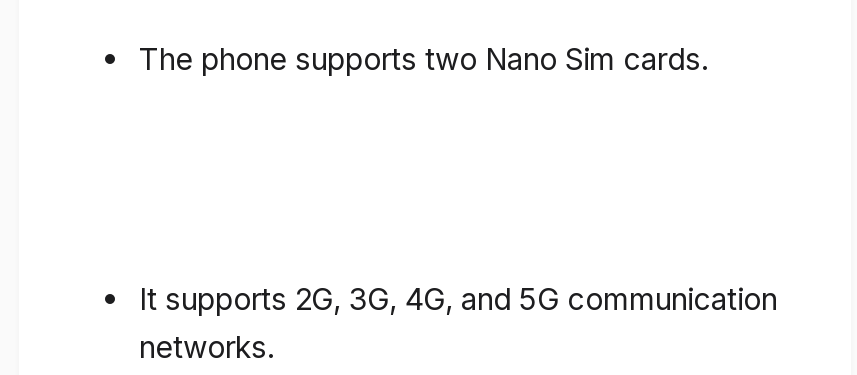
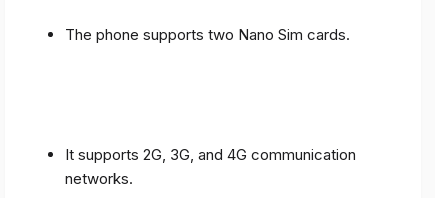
- It supports 2G, 3G, 4G, and 5G communication
+ It supports 2G, 3G, and 4G communication
